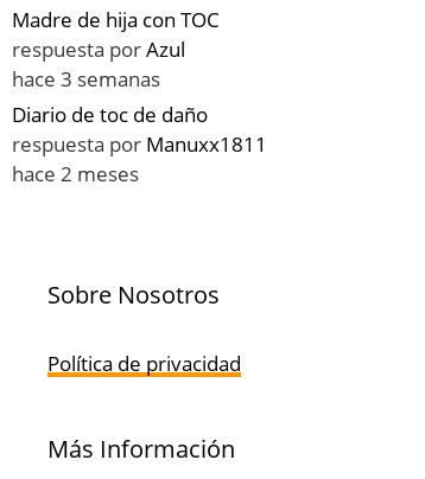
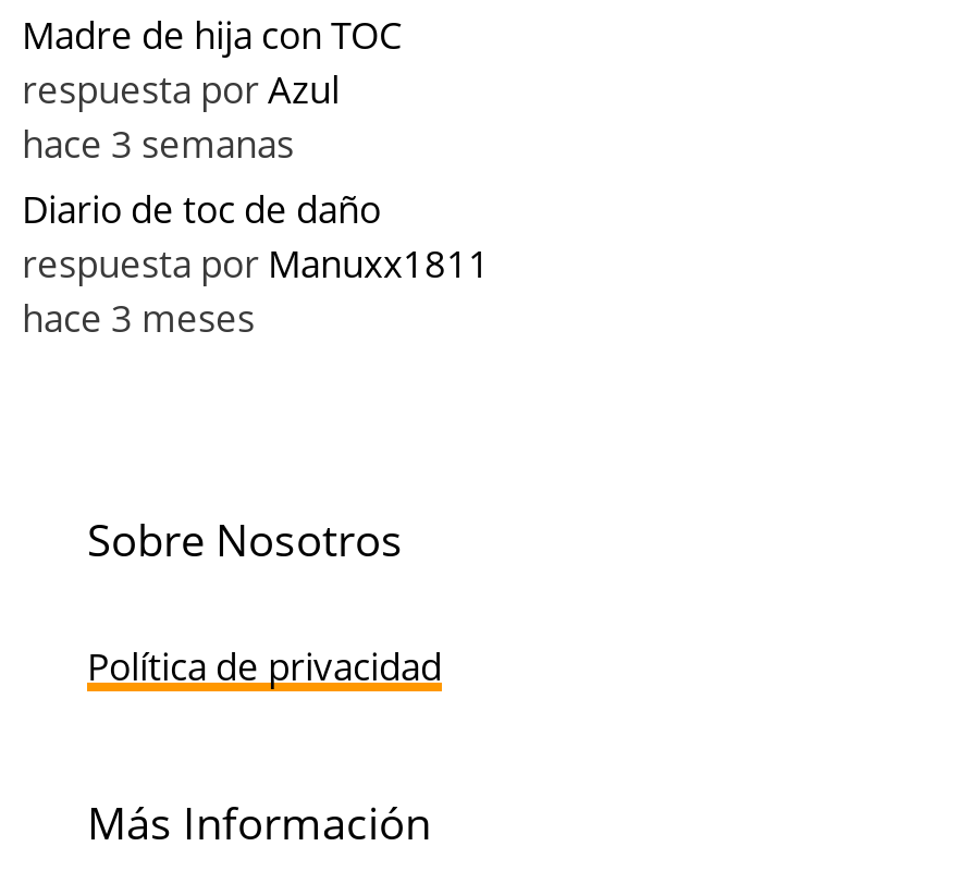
- hace 2 meses
+ hace 3 meses
